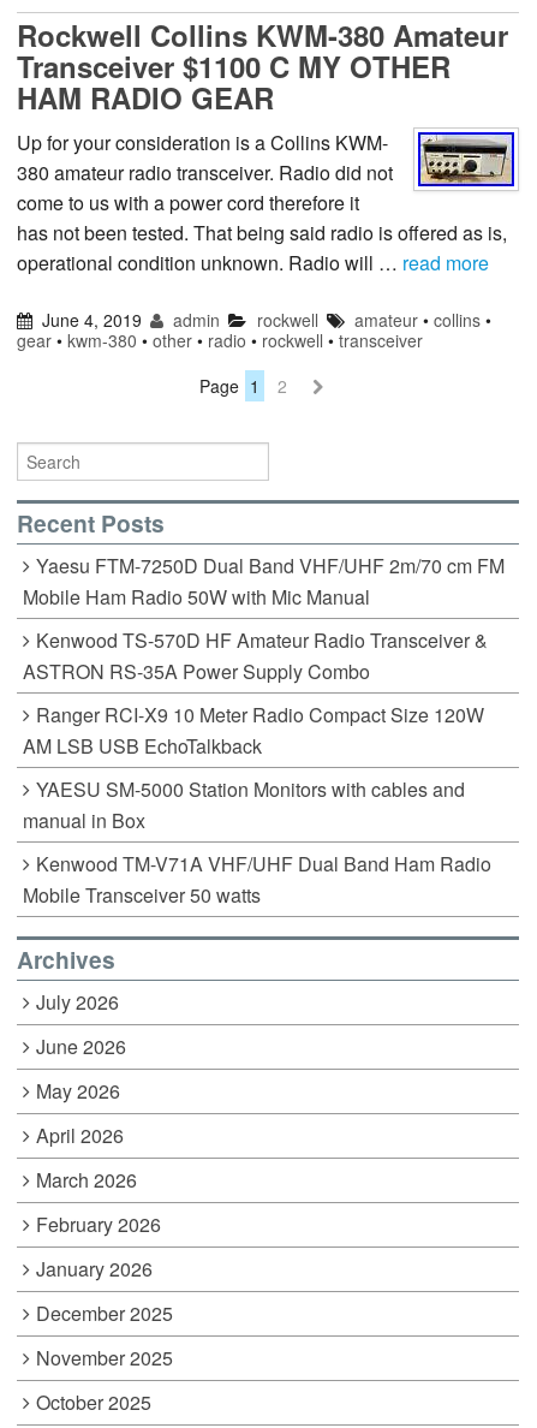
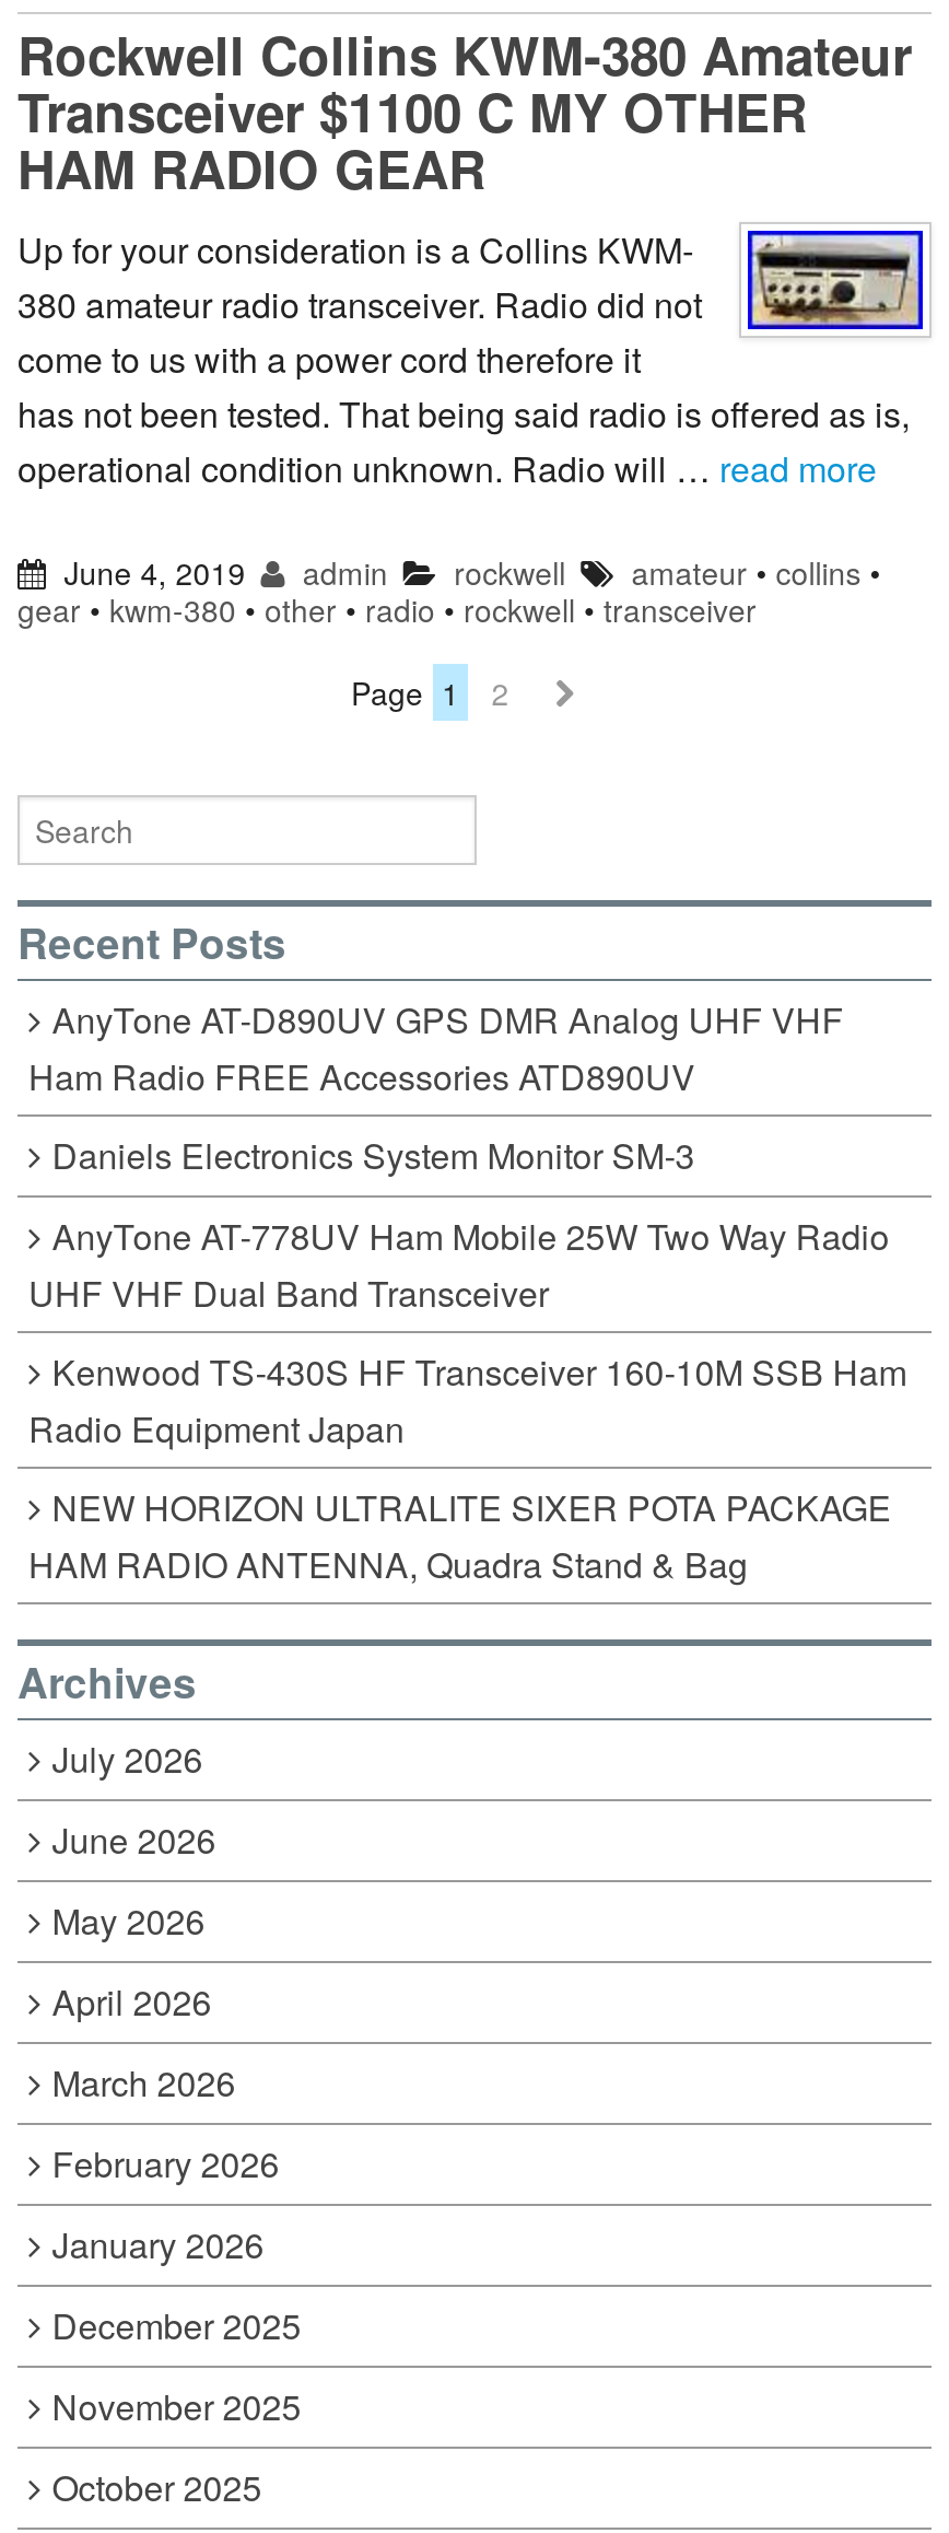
- Yaesu FTM-7250D Dual Band VHF/UHF 2m/70 cm FM
- Mobile Ham Radio 50W with Mic Manual
+ AnyTone AT-D890UV GPS DMR Analog UHF VHF
+ Ham Radio FREE Accessories ATD890UV

- Kenwood TS-570D HF Amateur Radio Transceiver &
- ASTRON RS-35A Power Supply Combo
+ Daniels Electronics System Monitor SM-3

- Ranger RCI-X9 10 Meter Radio Compact Size 120W
- AM LSB USB EchoTalkback
+ AnyTone AT-778UV Ham Mobile 25W Two Way Radio
+ UHF VHF Dual Band Transceiver

- YAESU SM-5000 Station Monitors with cables and
- manual in Box
+ Kenwood TS-430S HF Transceiver 160-10M SSB Ham
+ Radio Equipment Japan

- Kenwood TM-V71A VHF/UHF Dual Band Ham Radio
- Mobile Transceiver 50 watts
+ NEW HORIZON ULTRALITE SIXER POTA PACKAGE
+ HAM RADIO ANTENNA, Quadra Stand & Bag
